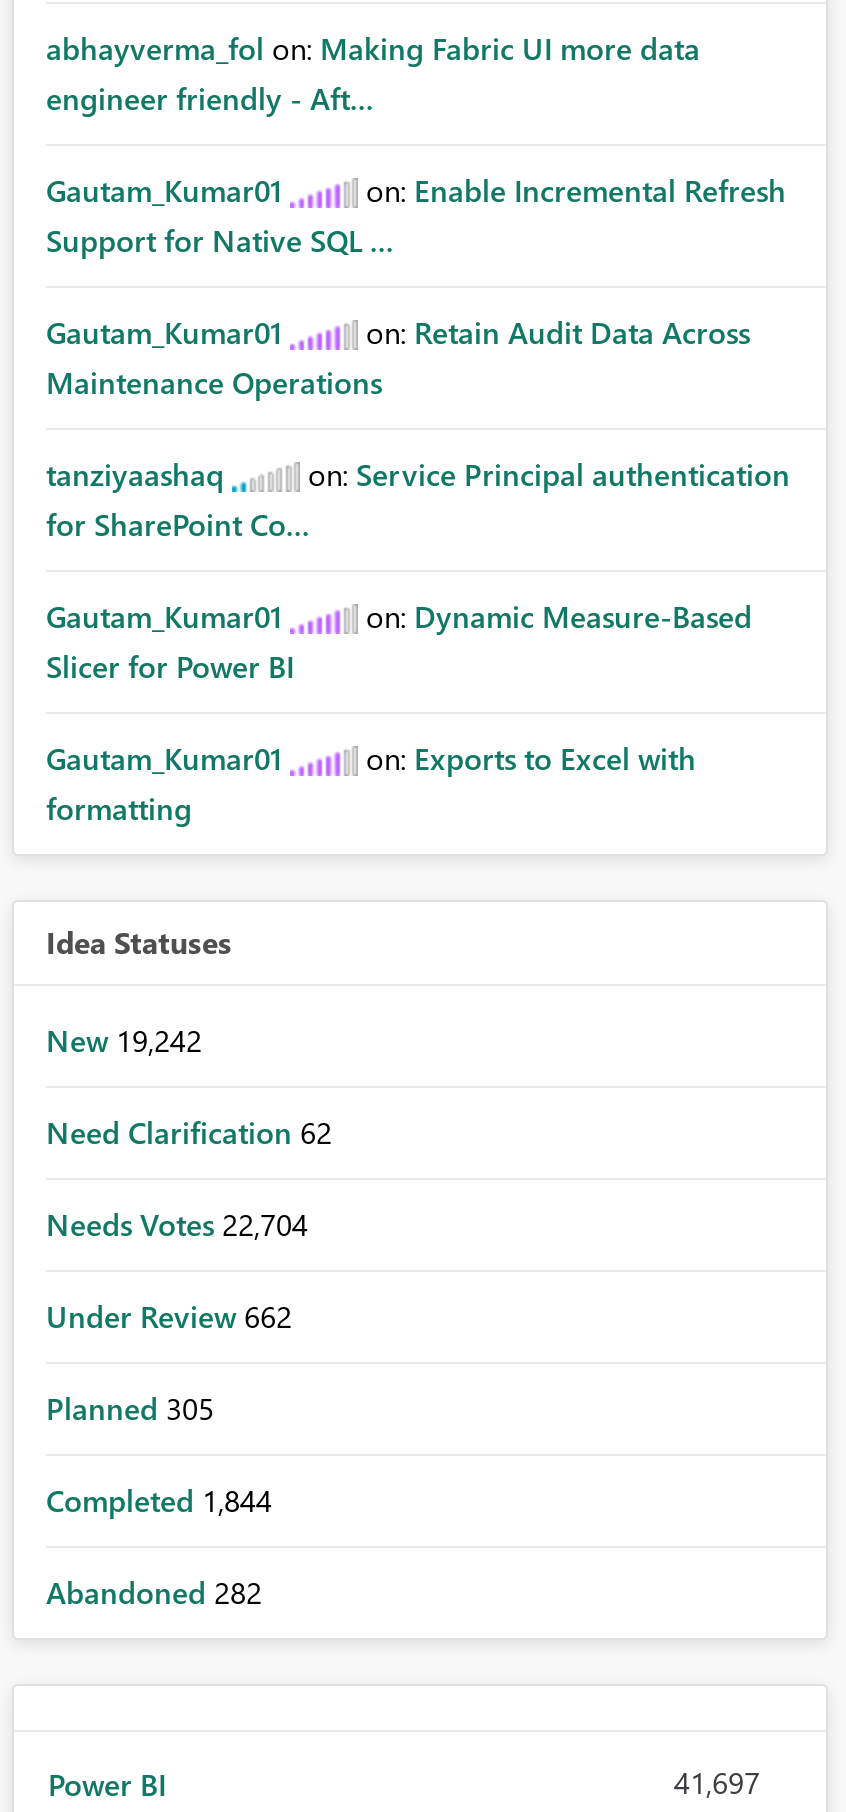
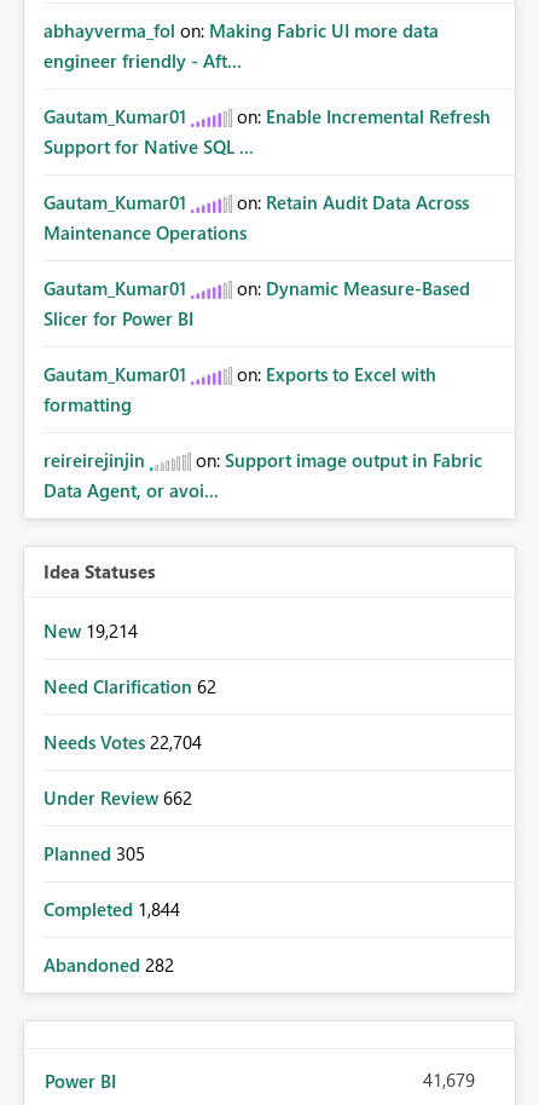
- tanziyaashaq
- on: Service Principal authentication
- for SharePoint Co...

moved up: Gautam_Kumar01 | on: Dynamic Measure-Based | Slicer for Power BI | Gautam_Kumar01 | on: Exports to Excel with | formatting

+ reireirejinjin
+ on: Support image output in Fabric
+ Data Agent, or avoi...

- New 19,242
+ New 19,214

- 41,697
+ 41,679
